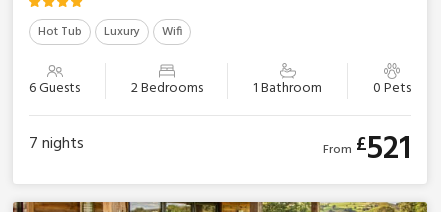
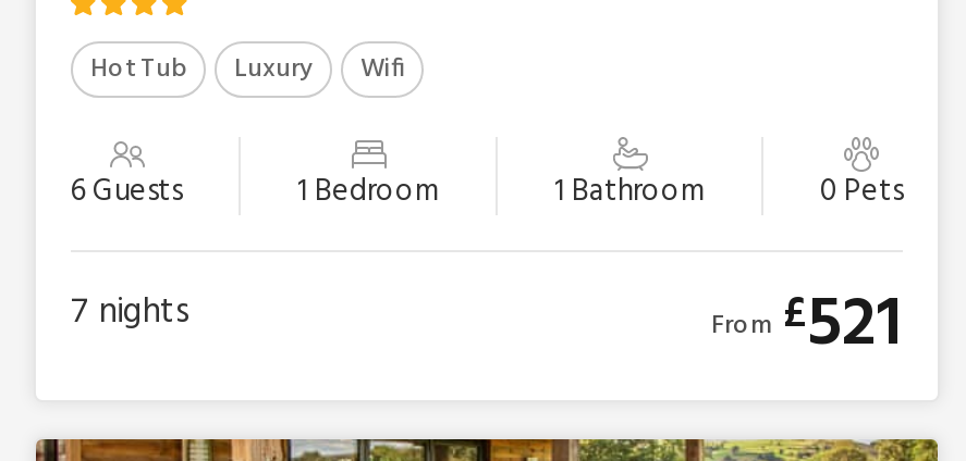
- 2 Bedrooms
+ 1 Bedroom
